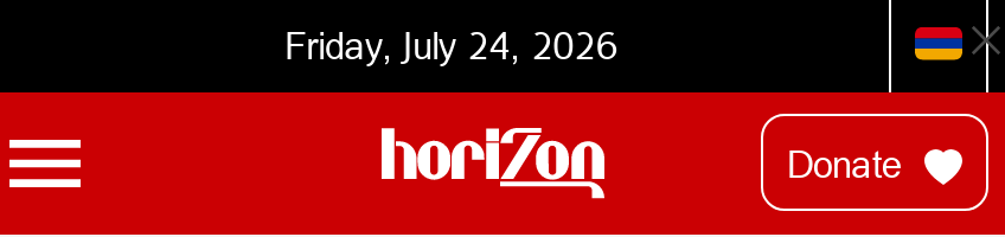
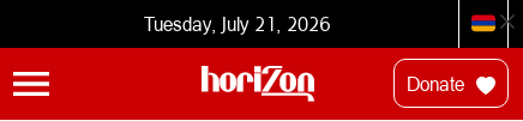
- Friday, July 24, 2026
+ Tuesday, July 21, 2026
